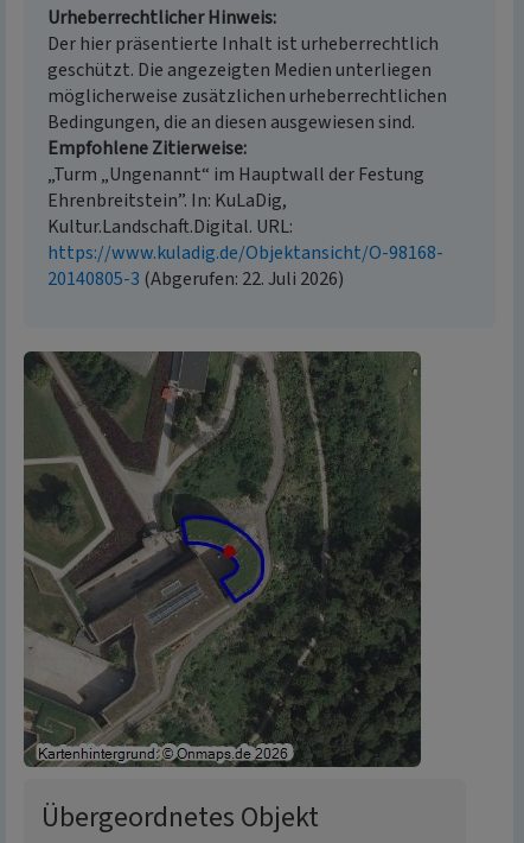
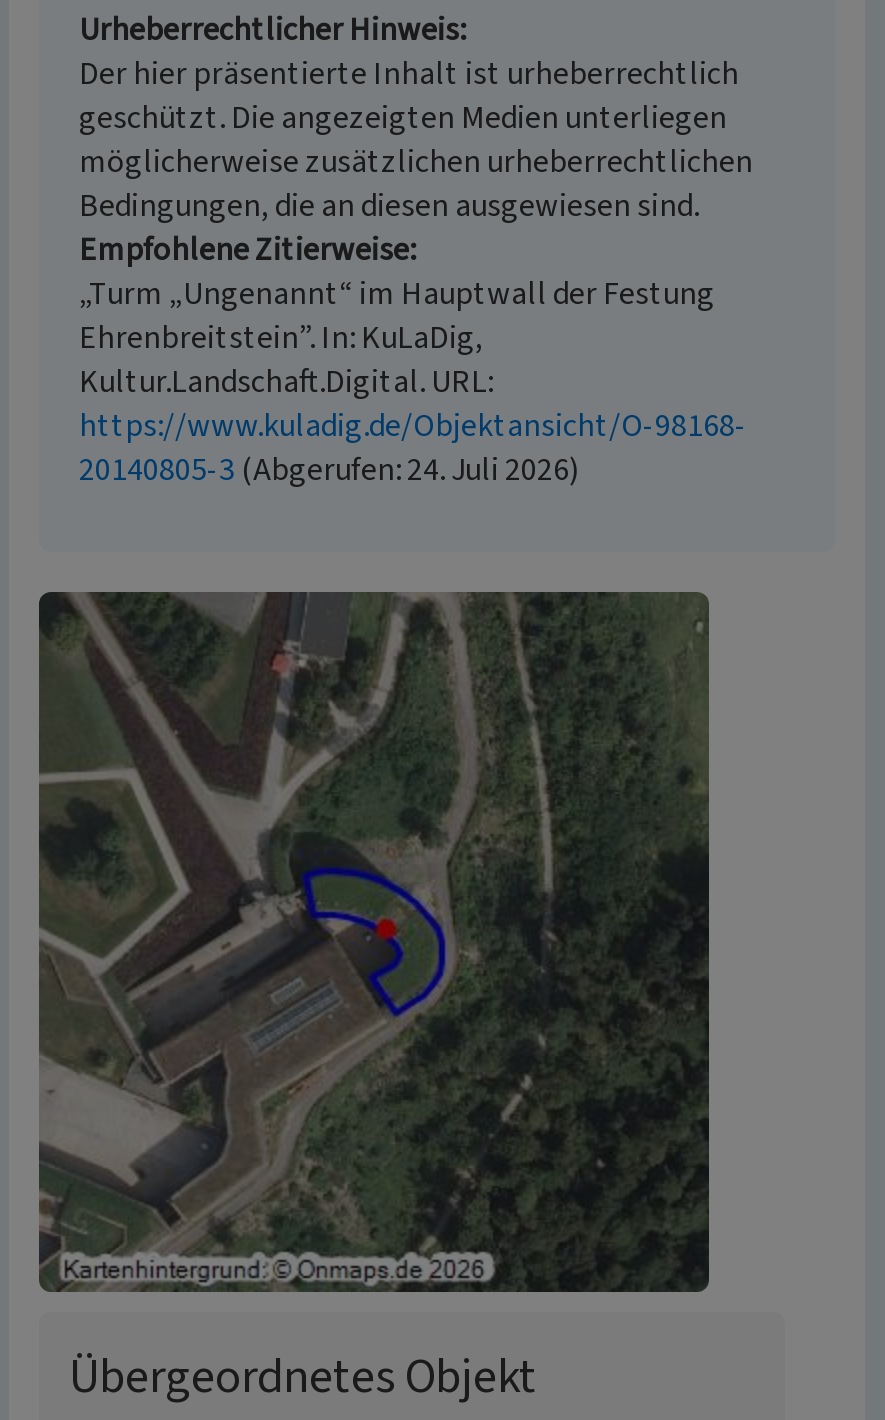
- 20140805-3 (Abgerufen: 22. Juli 2026)
+ 20140805-3 (Abgerufen: 24. Juli 2026)
